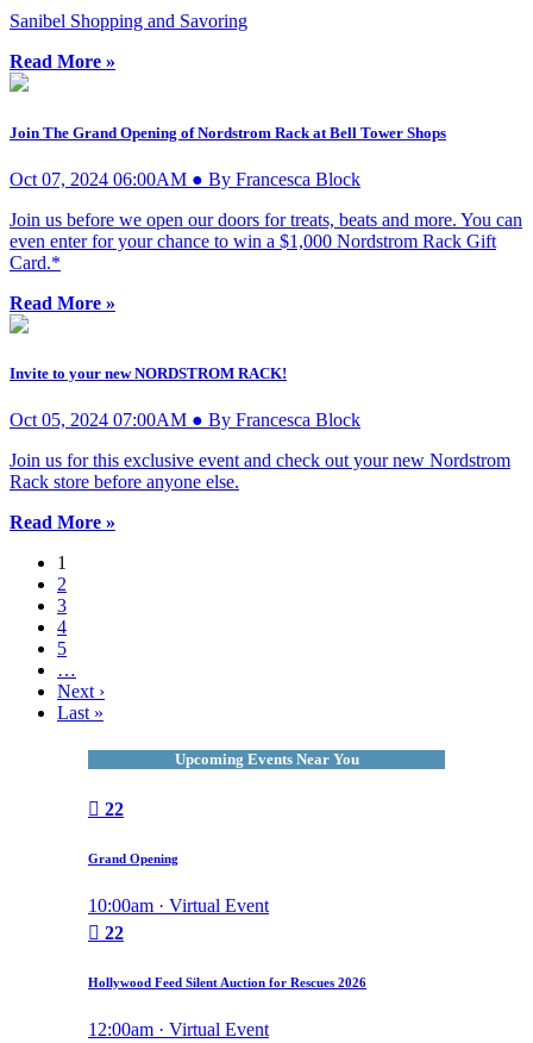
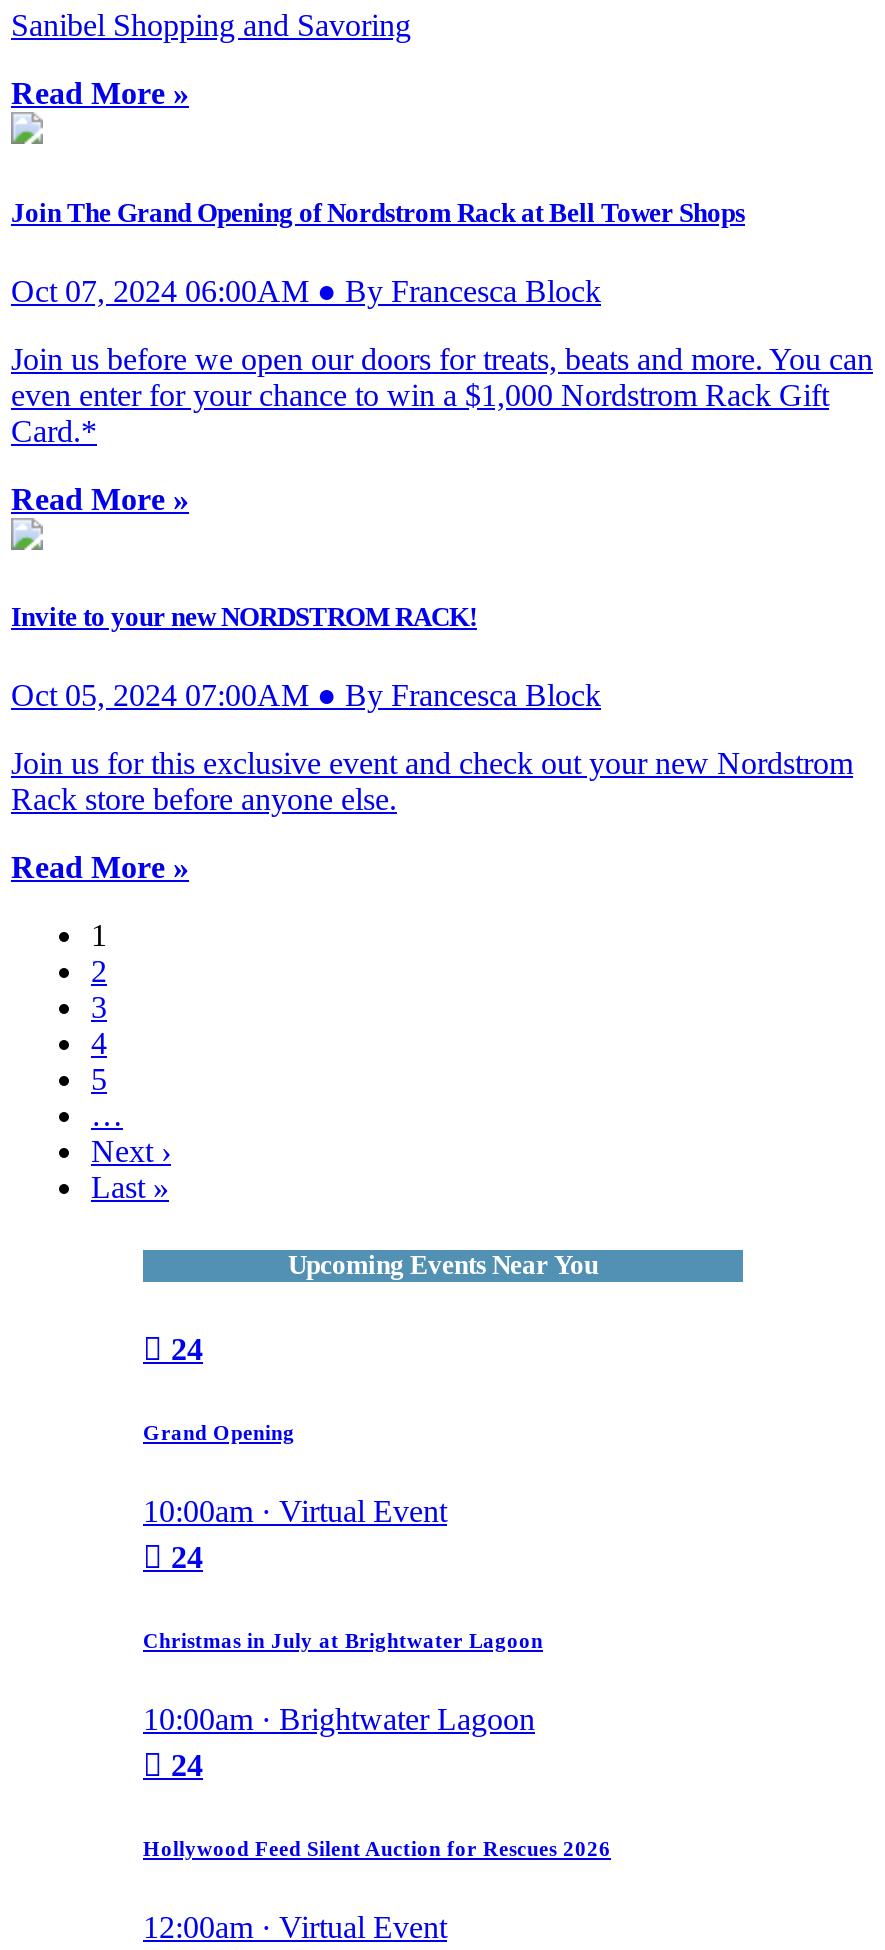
- 22
+ 24

- 22
+ 24
+ Christmas in July at Brightwater Lagoon
+ 10:00am · Brightwater Lagoon
+ 24
